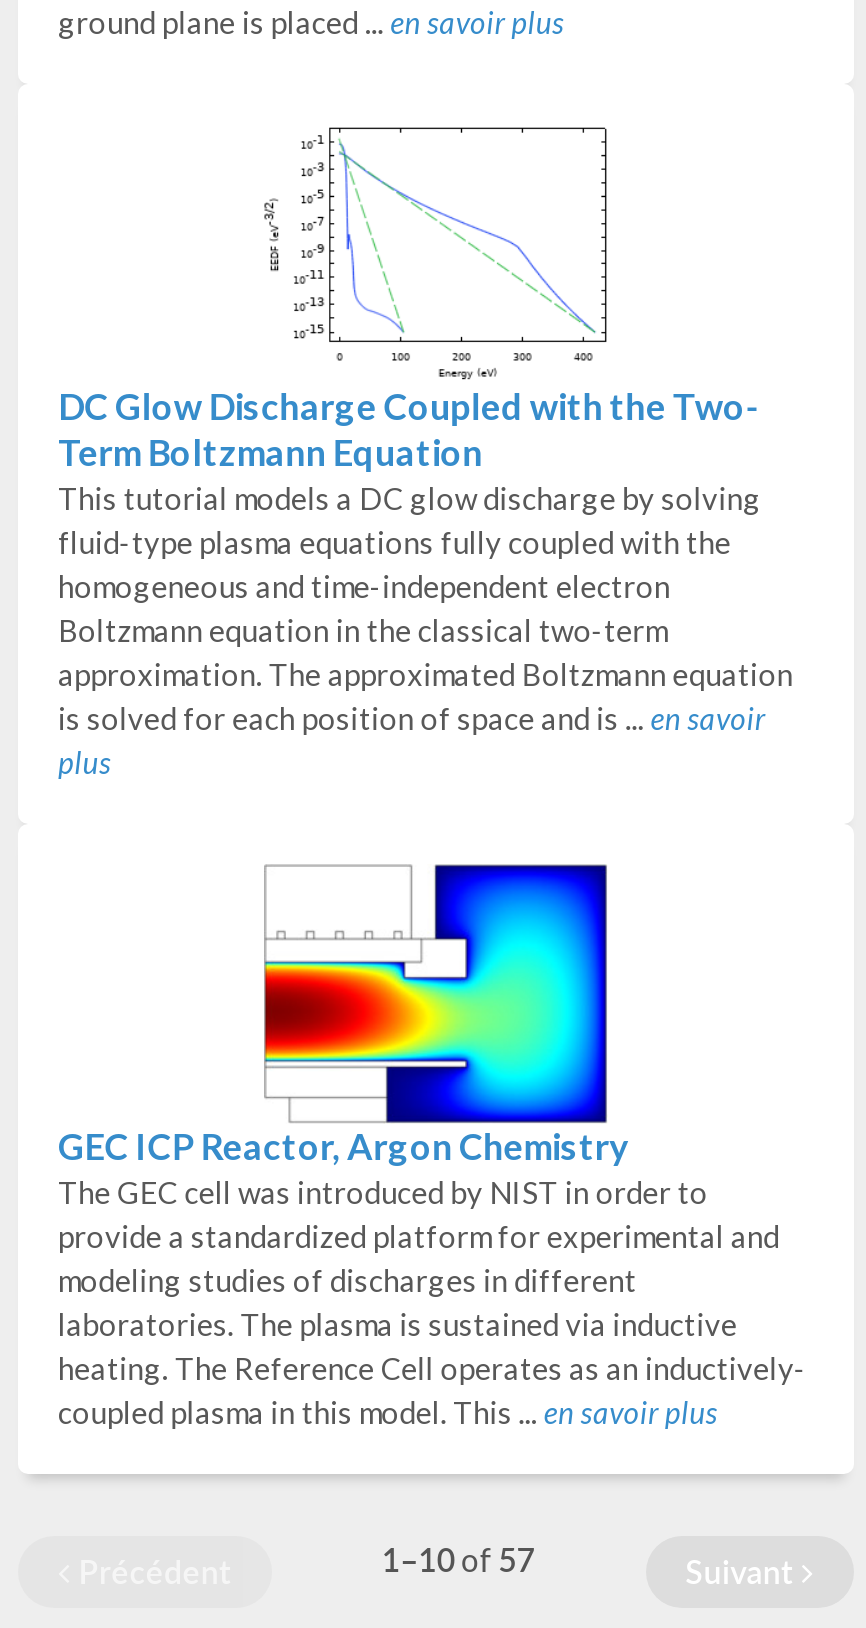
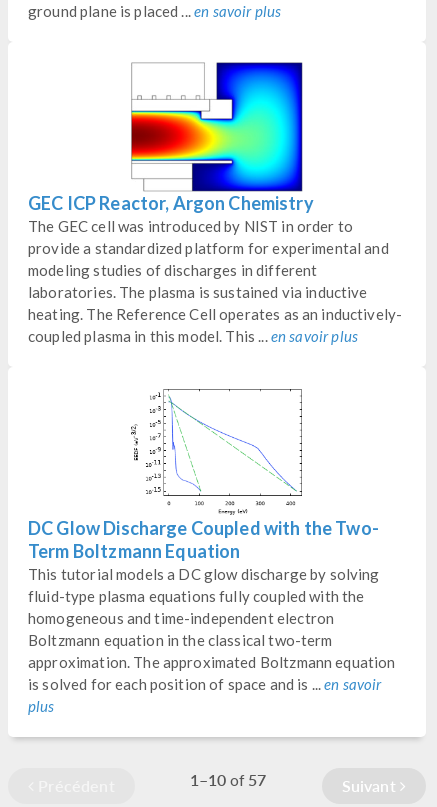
moved down: DC Glow Discharge Coupled with the Two- | Term Boltzmann Equation | This tutorial models a DC glow discharge by solving | ... | is solved for each position of space and is ... en savoir | plus

moved up: [image] | GEC ICP Reactor, Argon Chemistry | The GEC cell was introduced by NIST in order to | provide a standardized platform for experimental and | modeling studies of discharges in different | laboratories. The plasma is sustained via inductive | heating. The Reference Cell operates as an inductively- | coupled plasma in this model. This ... en savoir plus
